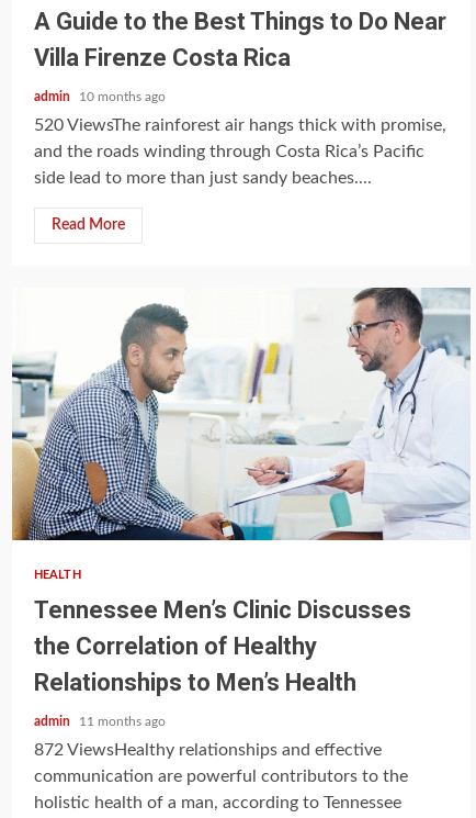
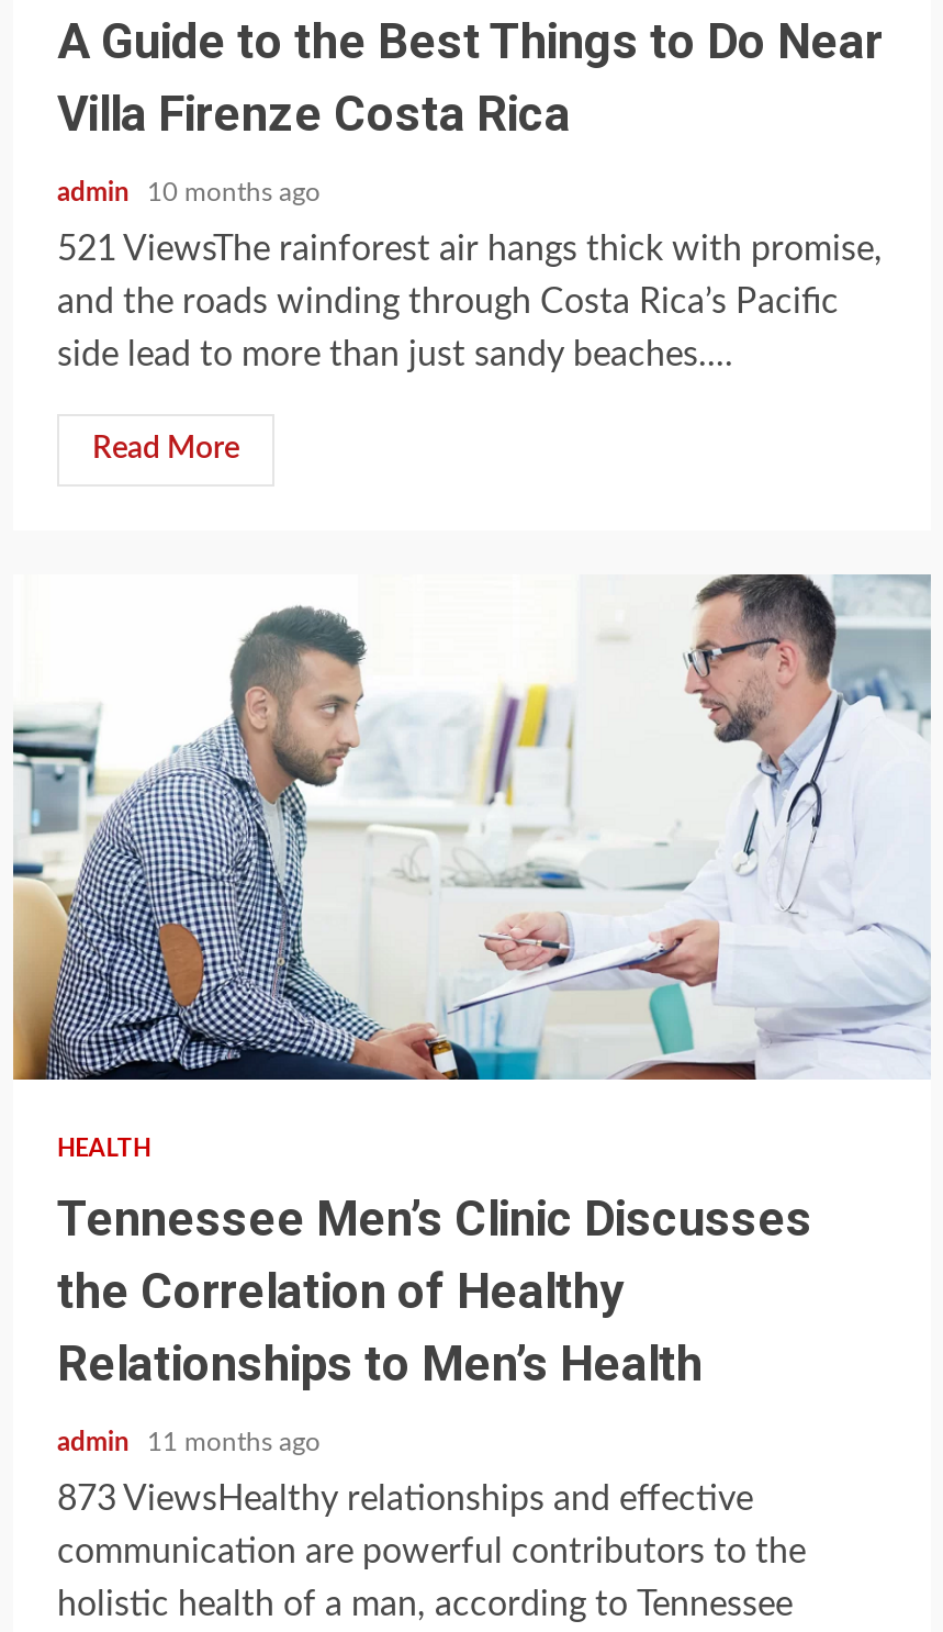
- 520 ViewsThe rainforest air hangs thick with promise,
+ 521 ViewsThe rainforest air hangs thick with promise,

- 872 ViewsHealthy relationships and effective
+ 873 ViewsHealthy relationships and effective
